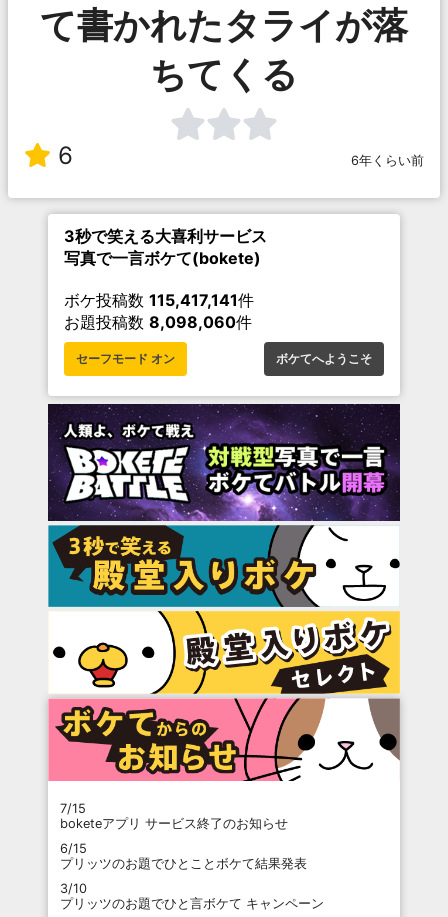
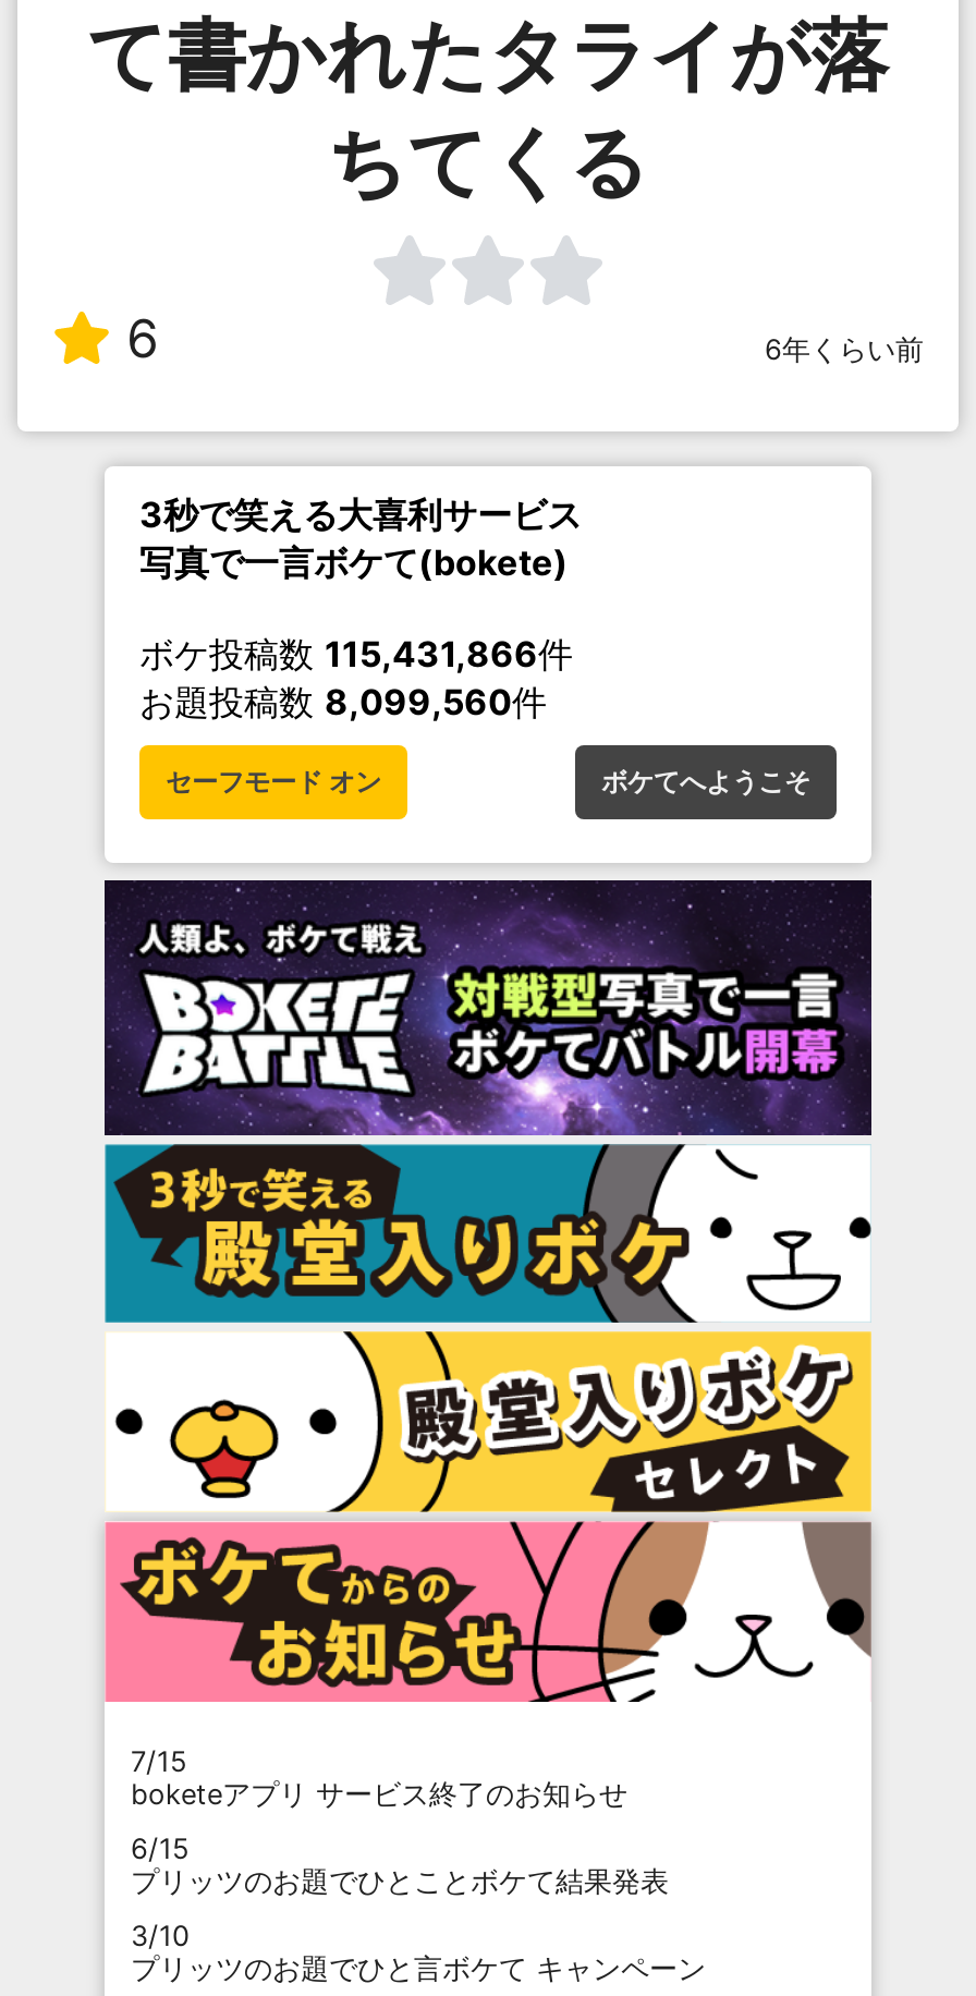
- ボケ投稿数115,417,141件
+ ボケ投稿数115,431,866件

- お題投稿数8,098,060件
+ お題投稿数8,099,560件
